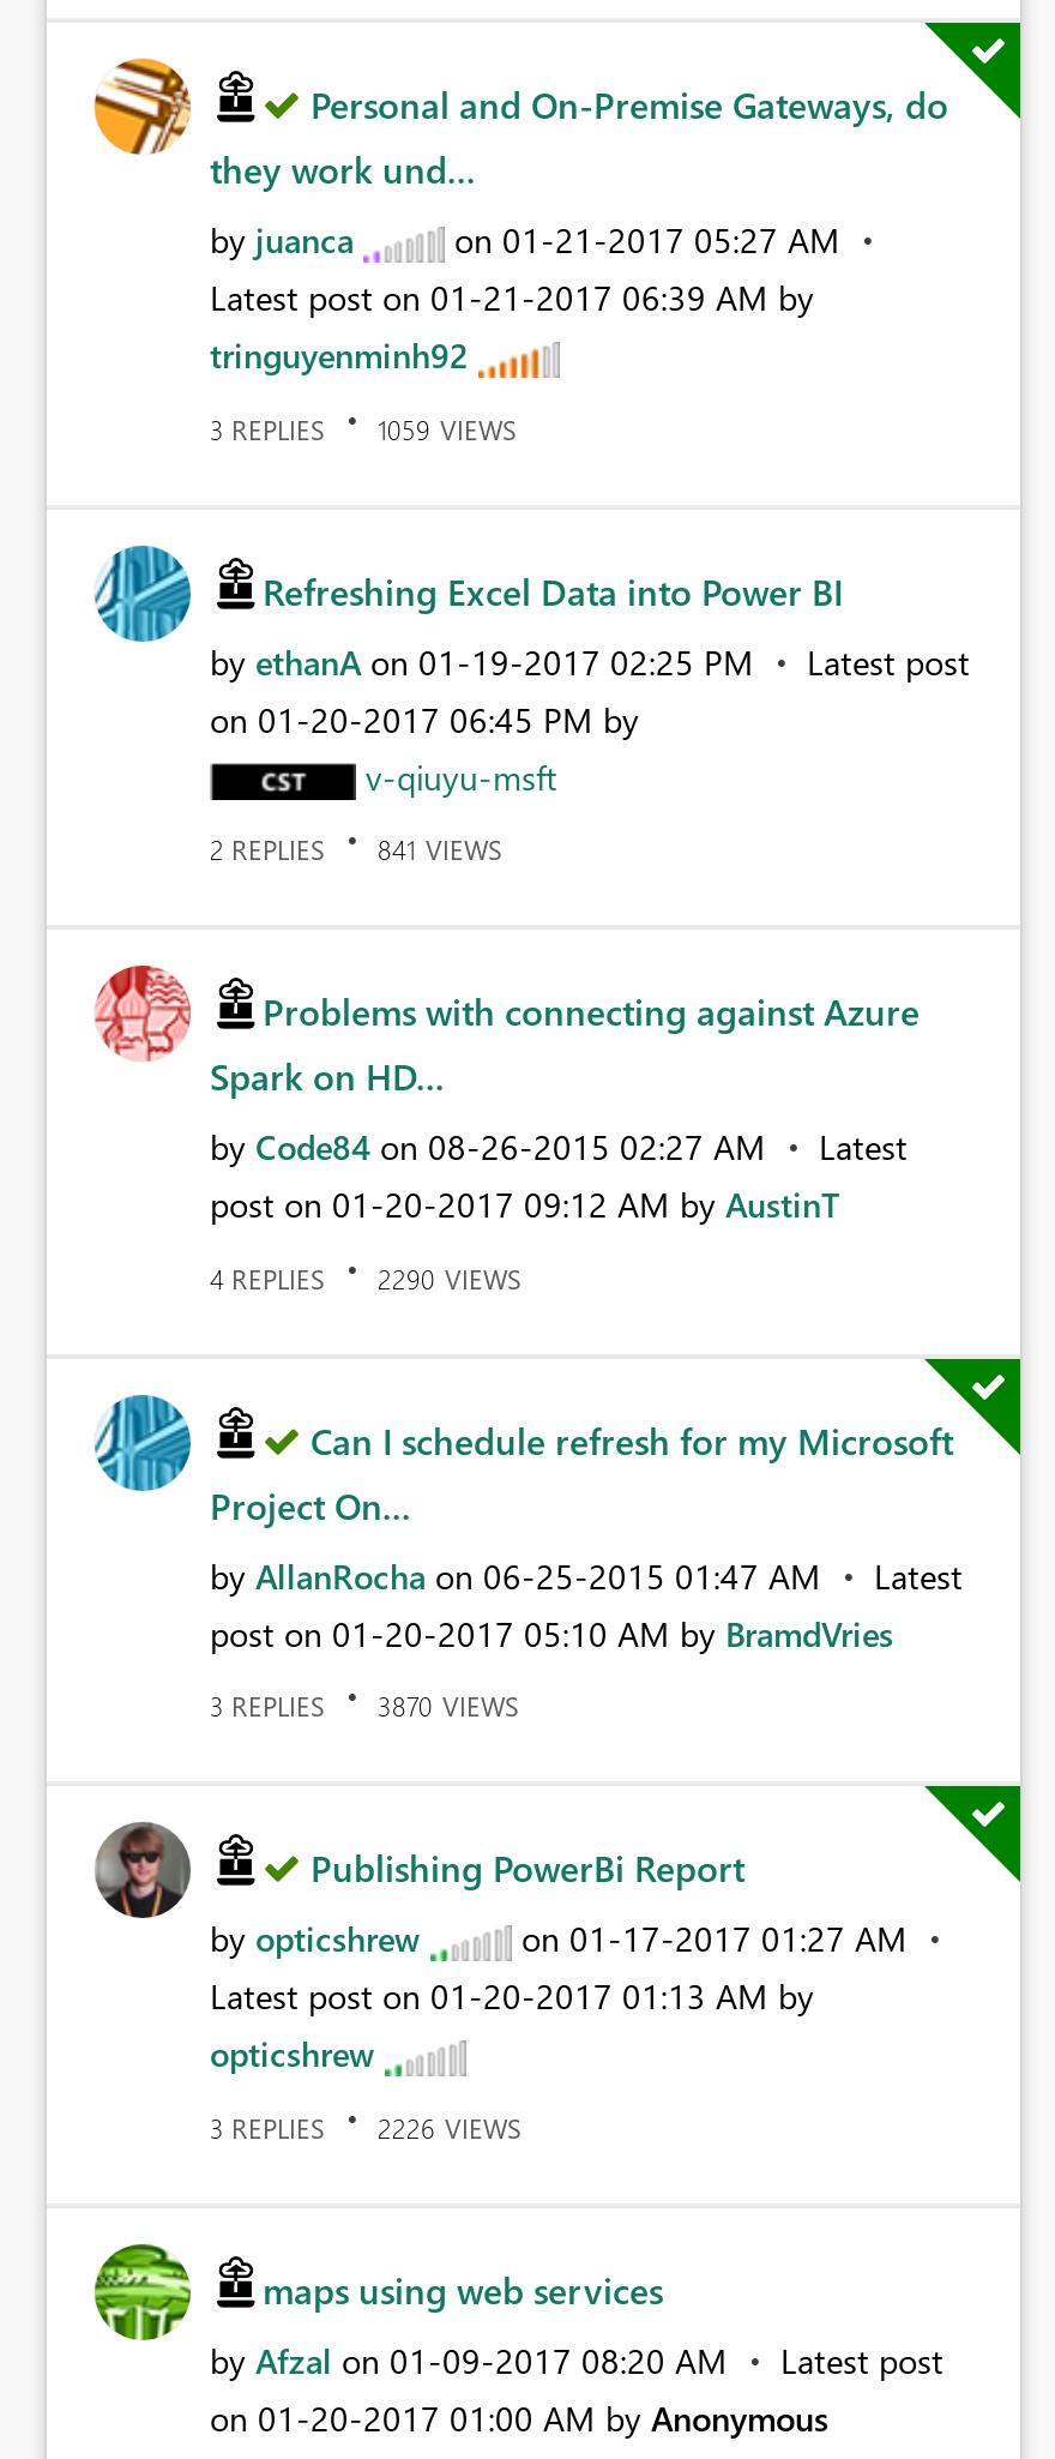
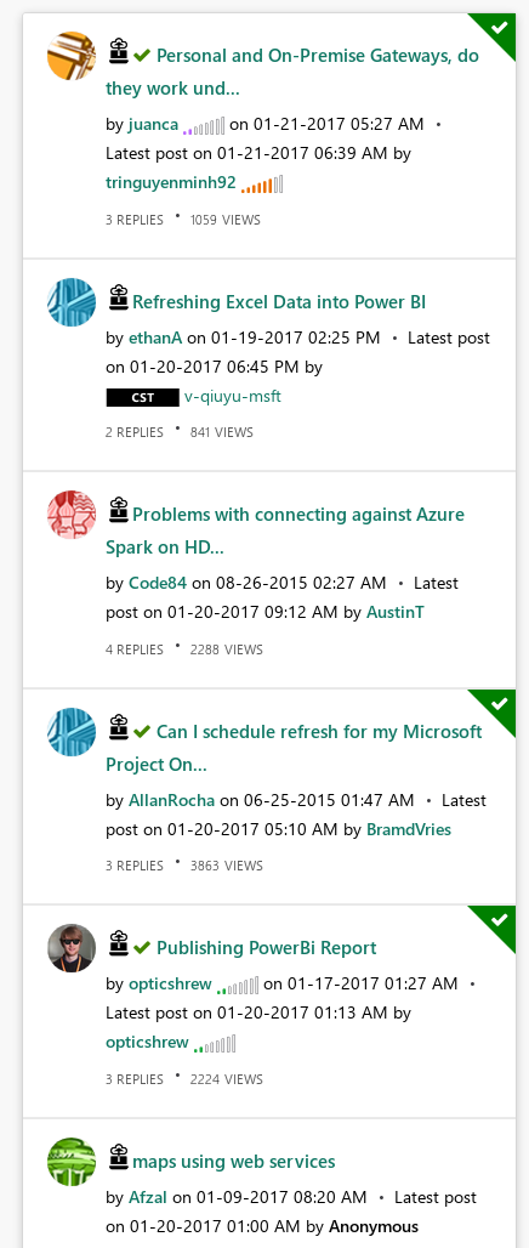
- 4 REPLIES 2290 VIEWS
+ 4 REPLIES 2288 VIEWS

- 3 REPLIES 3870 VIEWS
+ 3 REPLIES 3863 VIEWS

- 3 REPLIES 2226 VIEWS
+ 3 REPLIES 2224 VIEWS
